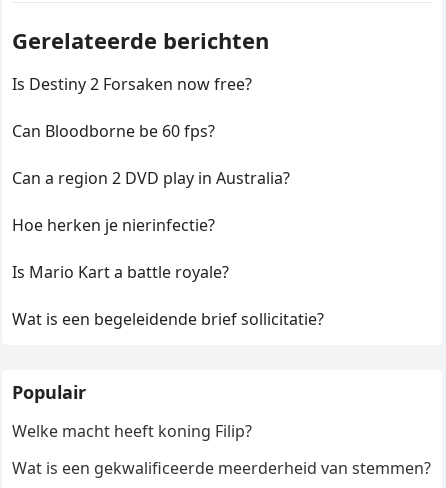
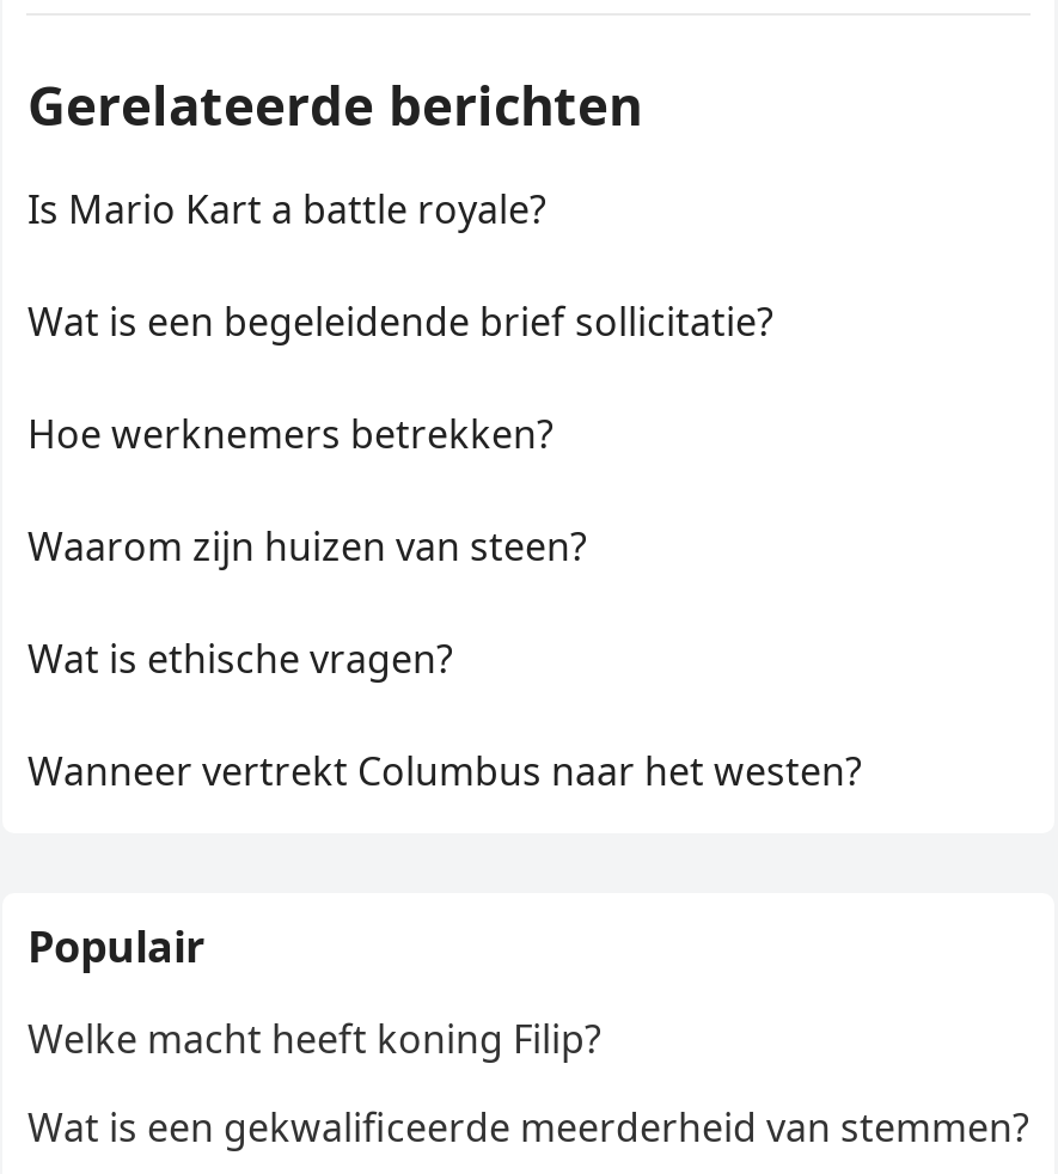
- Is Destiny 2 Forsaken now free?
- Can Bloodborne be 60 fps?
- Can a region 2 DVD play in Australia?
- Hoe herken je nierinfectie?

moved up: Is Mario Kart a battle royale? | Wat is een begeleidende brief sollicitatie?

+ Hoe werknemers betrekken?
+ Waarom zijn huizen van steen?
+ Wat is ethische vragen?
+ Wanneer vertrekt Columbus naar het westen?
